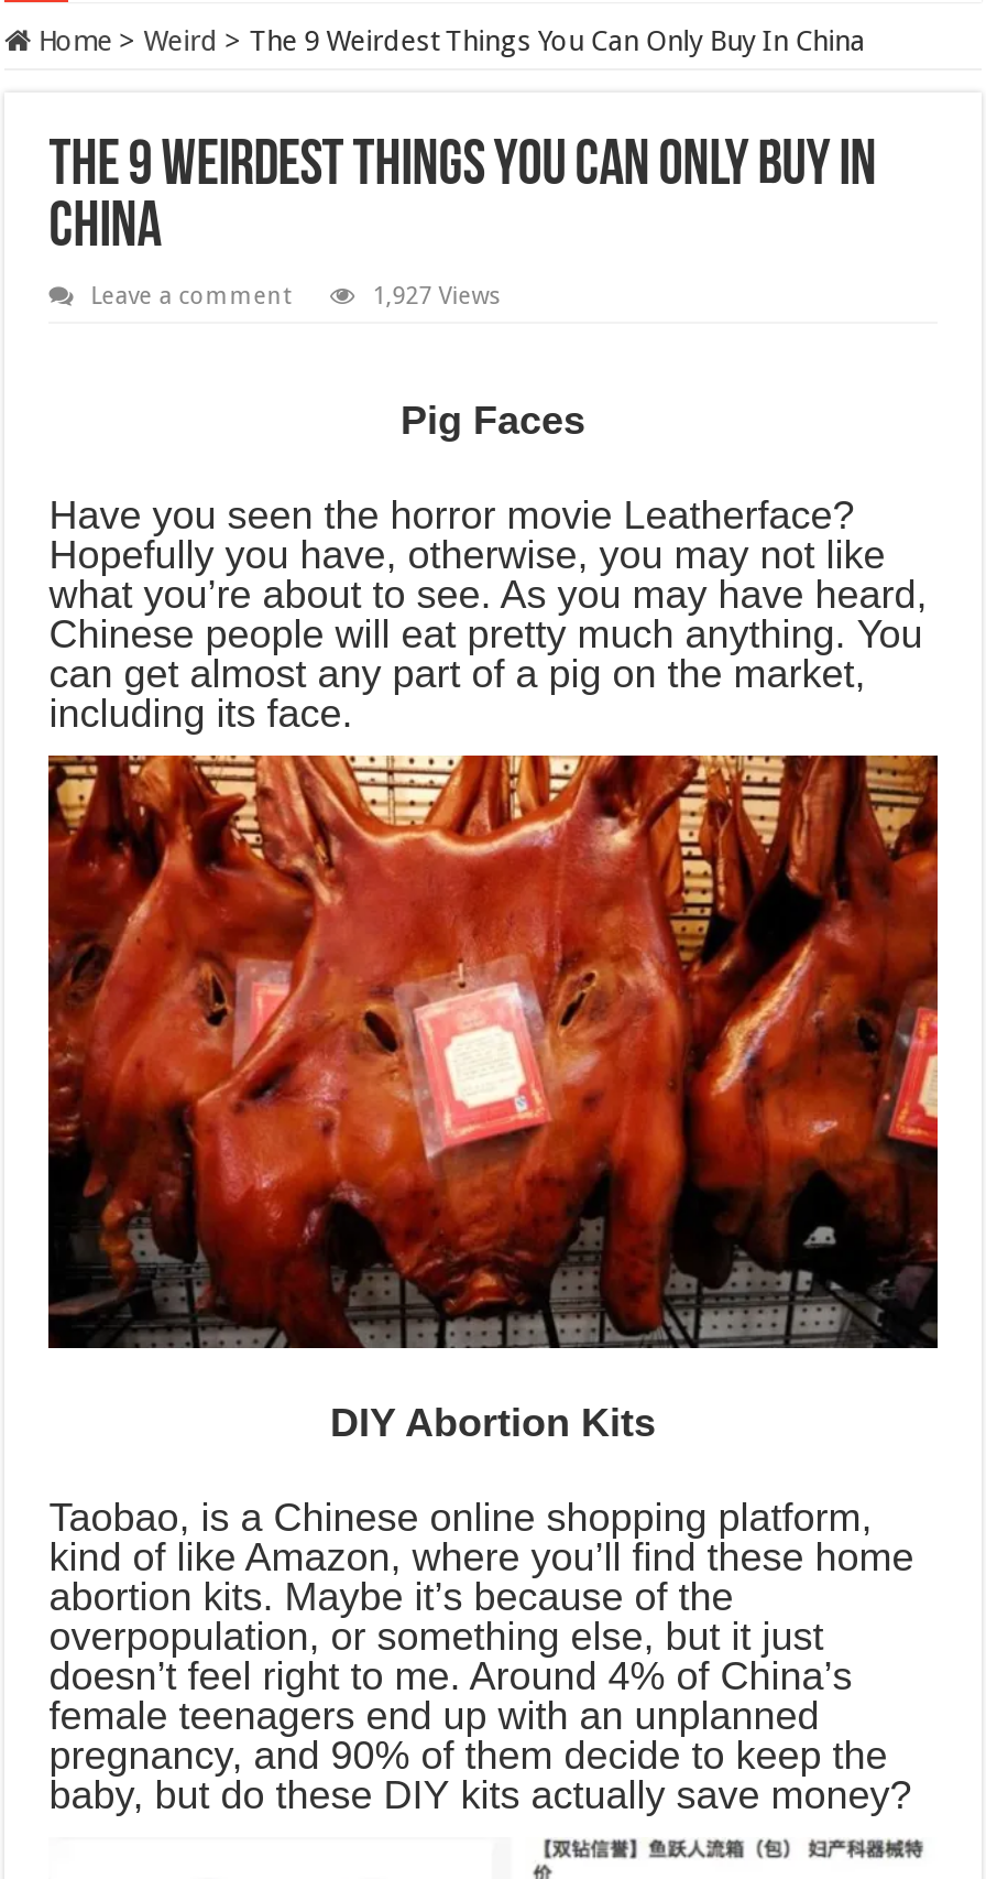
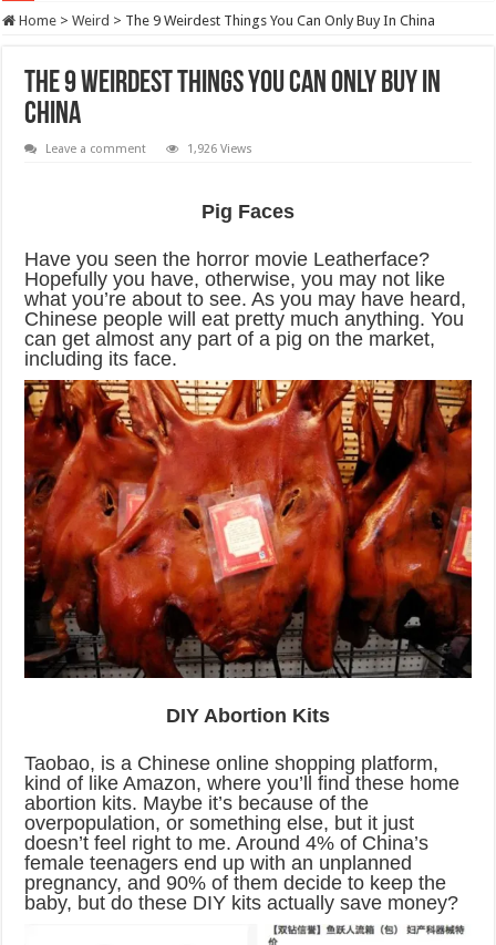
- 1,927 Views
+ 1,926 Views
